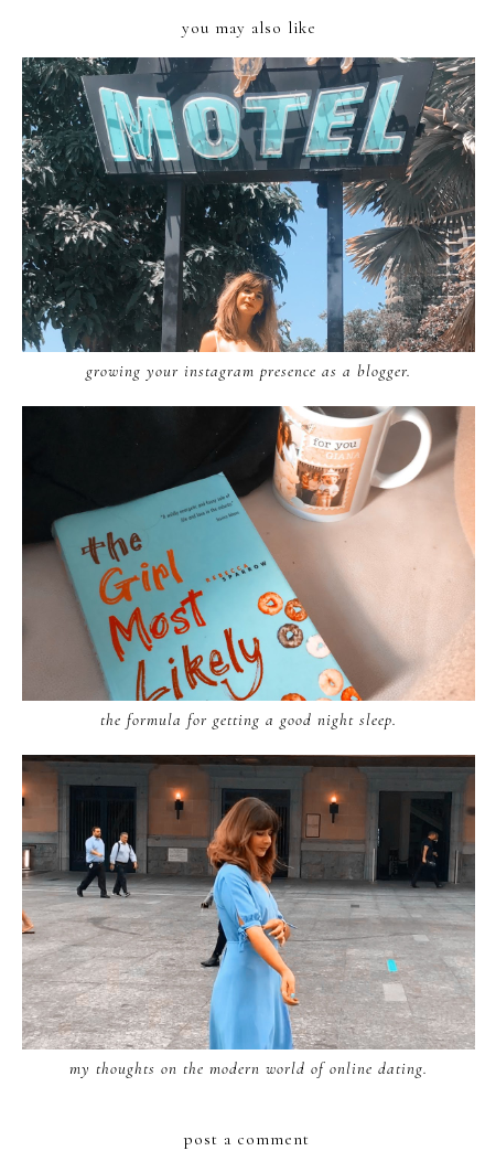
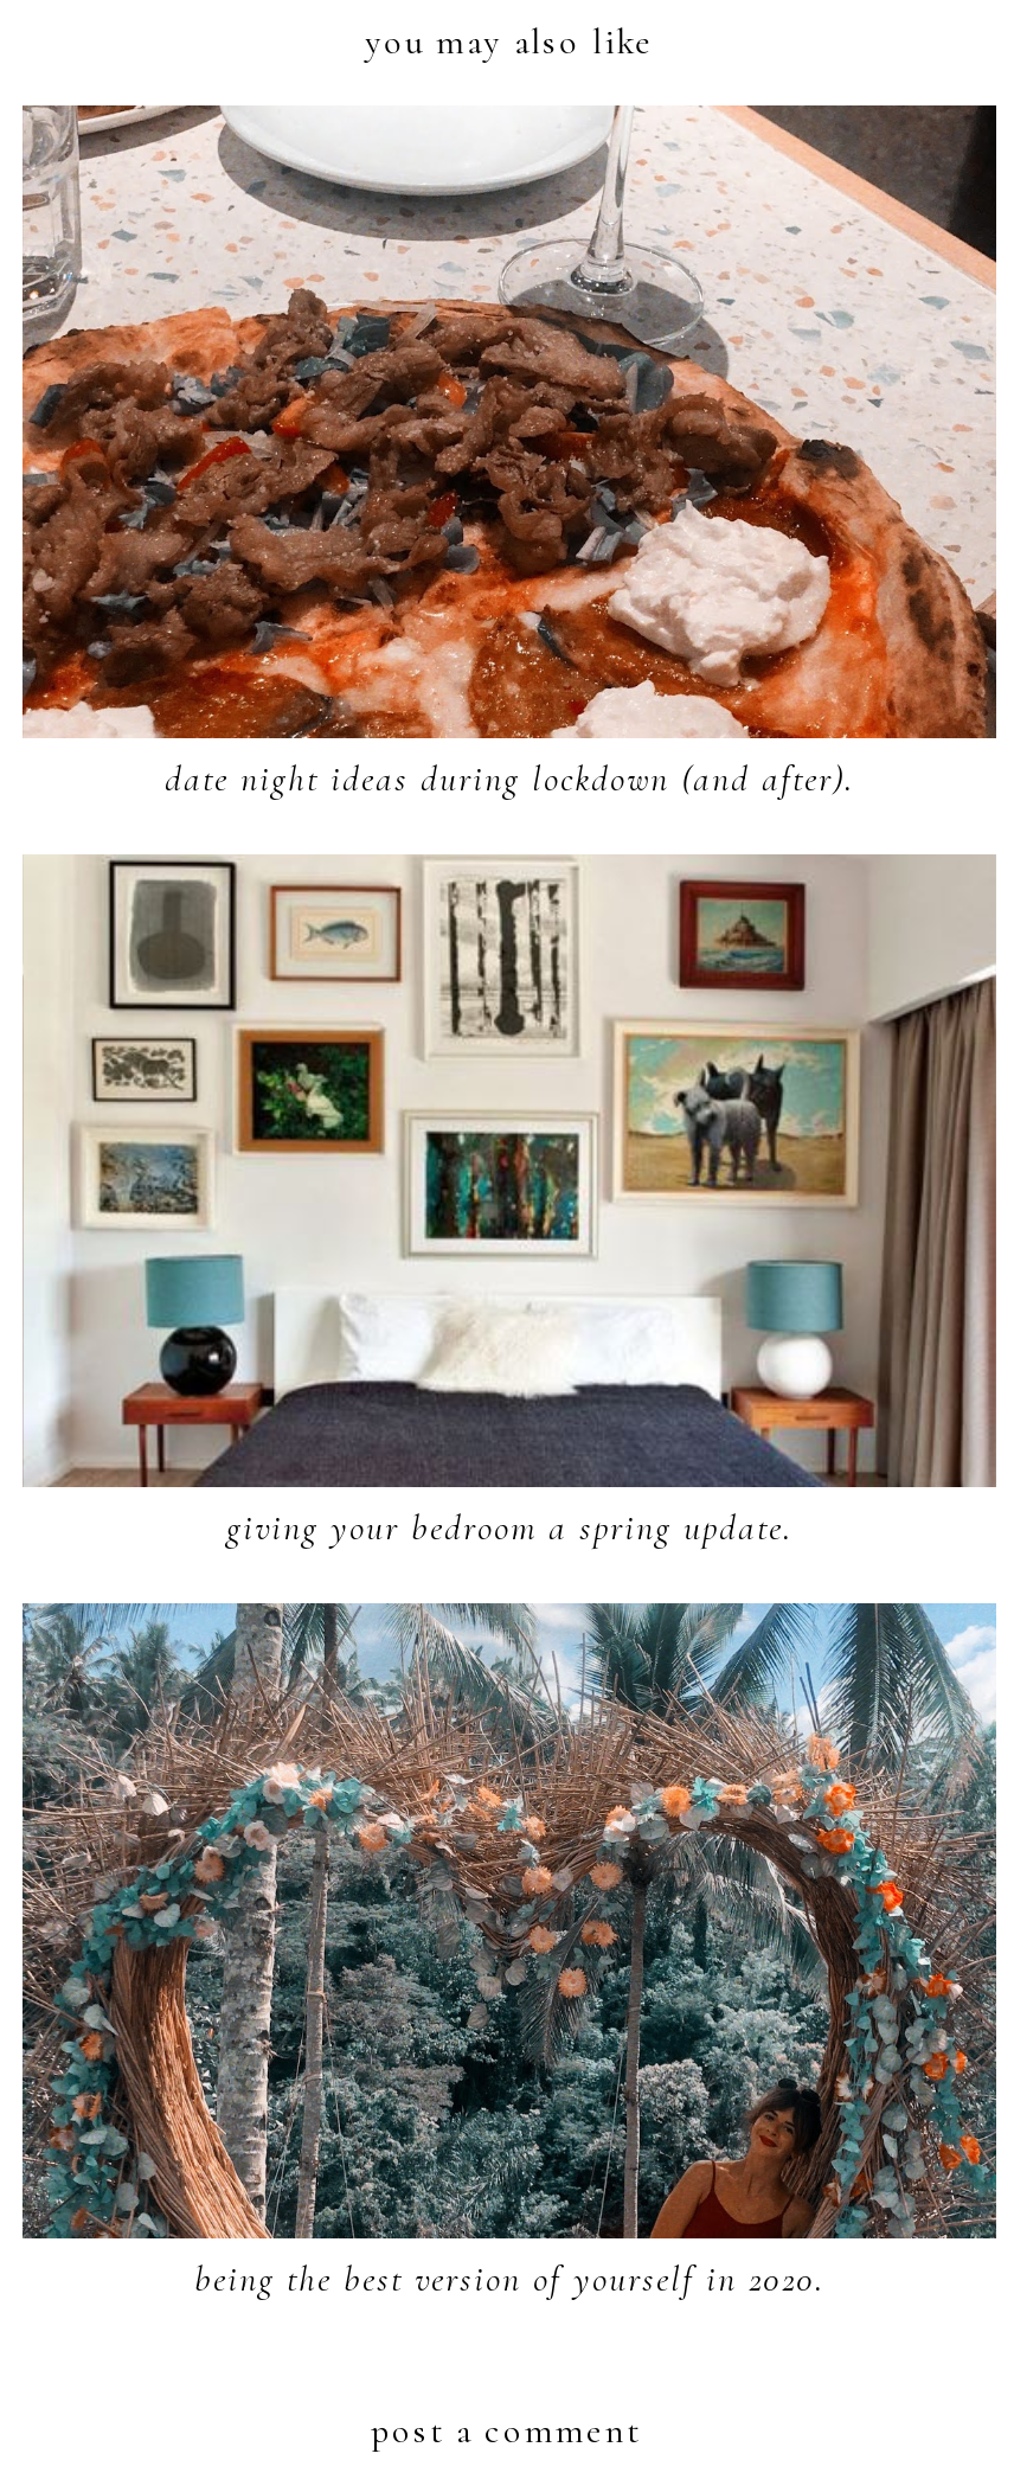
- [image]
- growing your instagram presence as a blogger.
+ [image]
+ date night ideas during lockdown (and after).

- [image]
- the formula for getting a good night sleep.
+ [image]
+ giving your bedroom a spring update.

- [image]
- my thoughts on the modern world of online dating.
+ [image]
+ being the best version of yourself in 2020.
